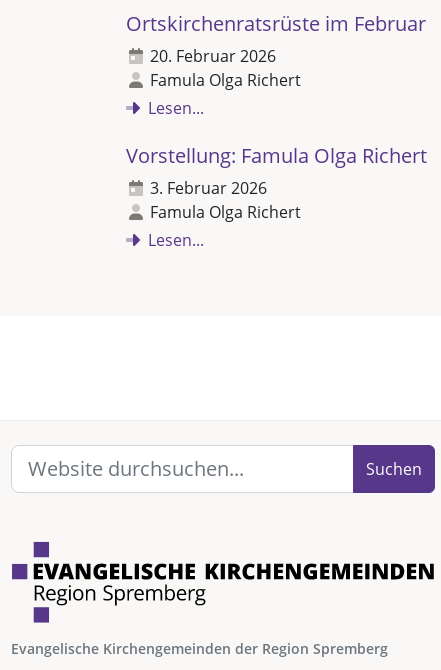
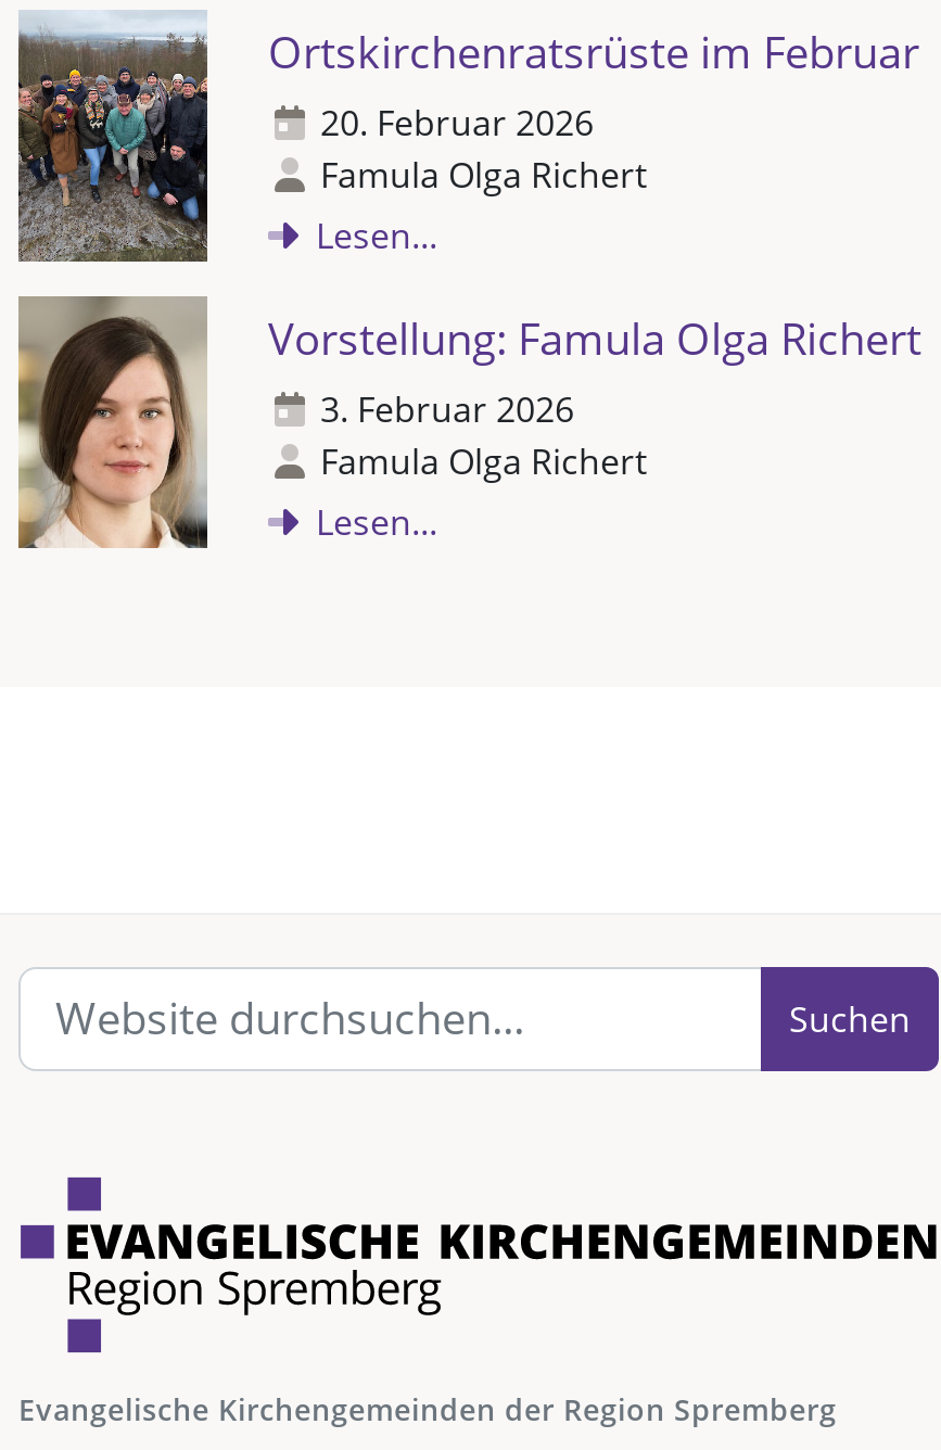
+ [image]

+ [image]
